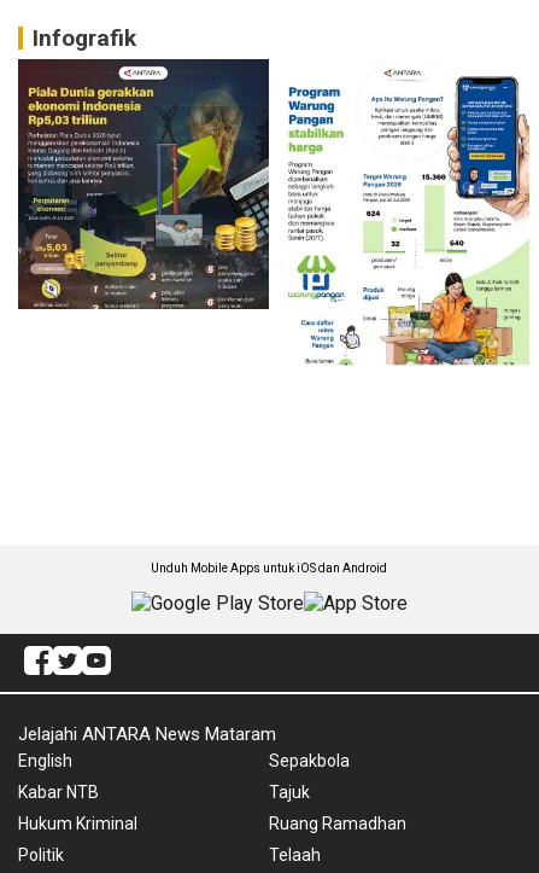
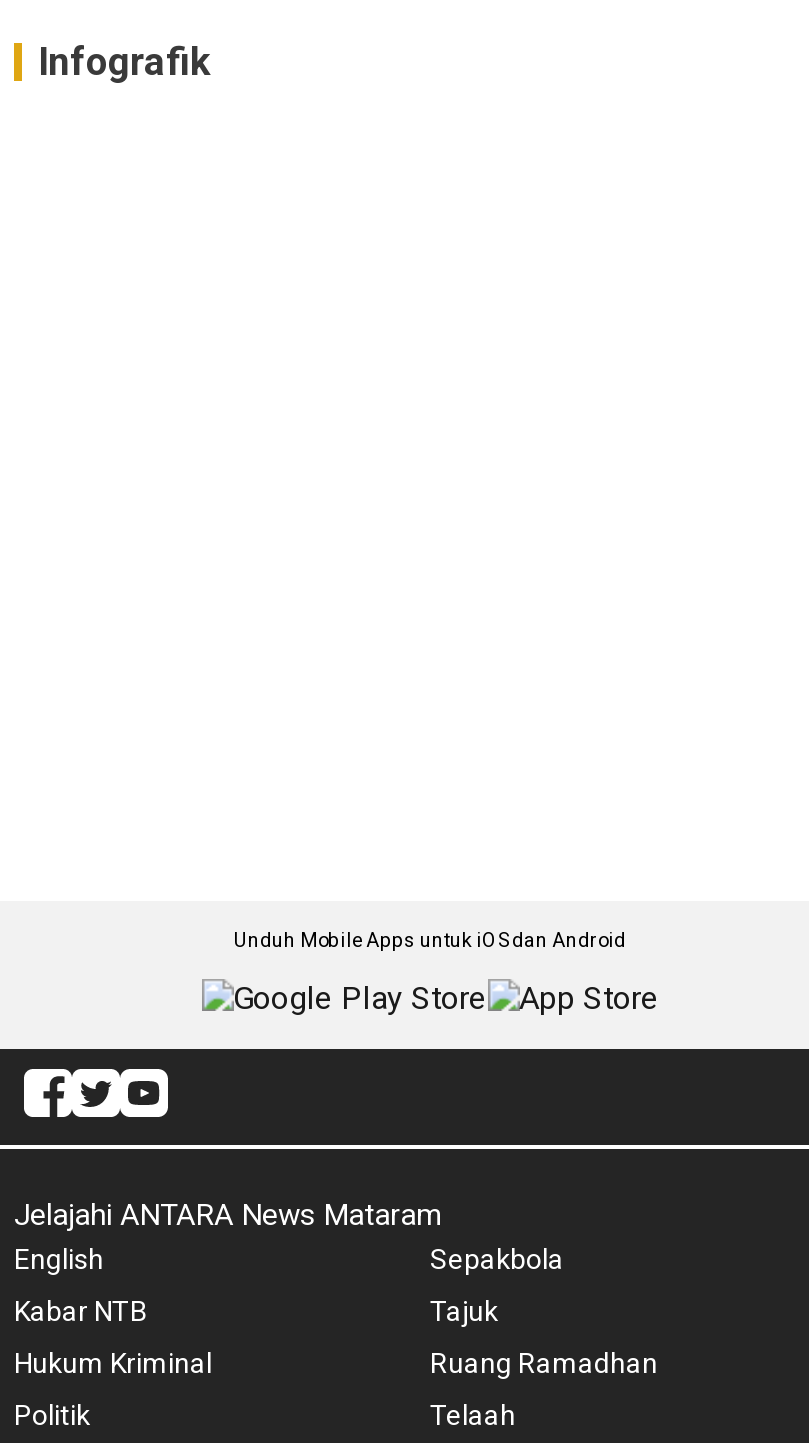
- [image]

- [image]
